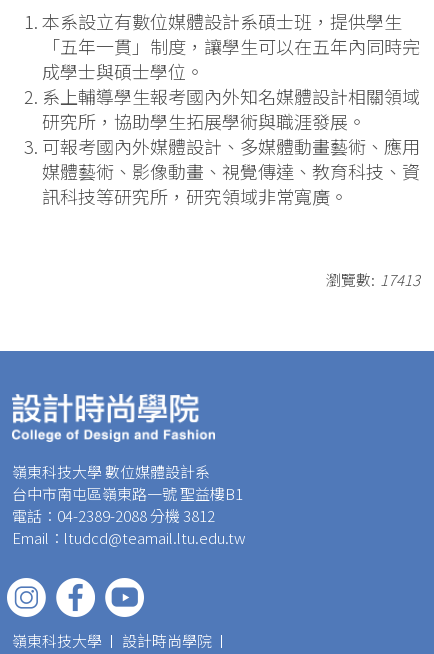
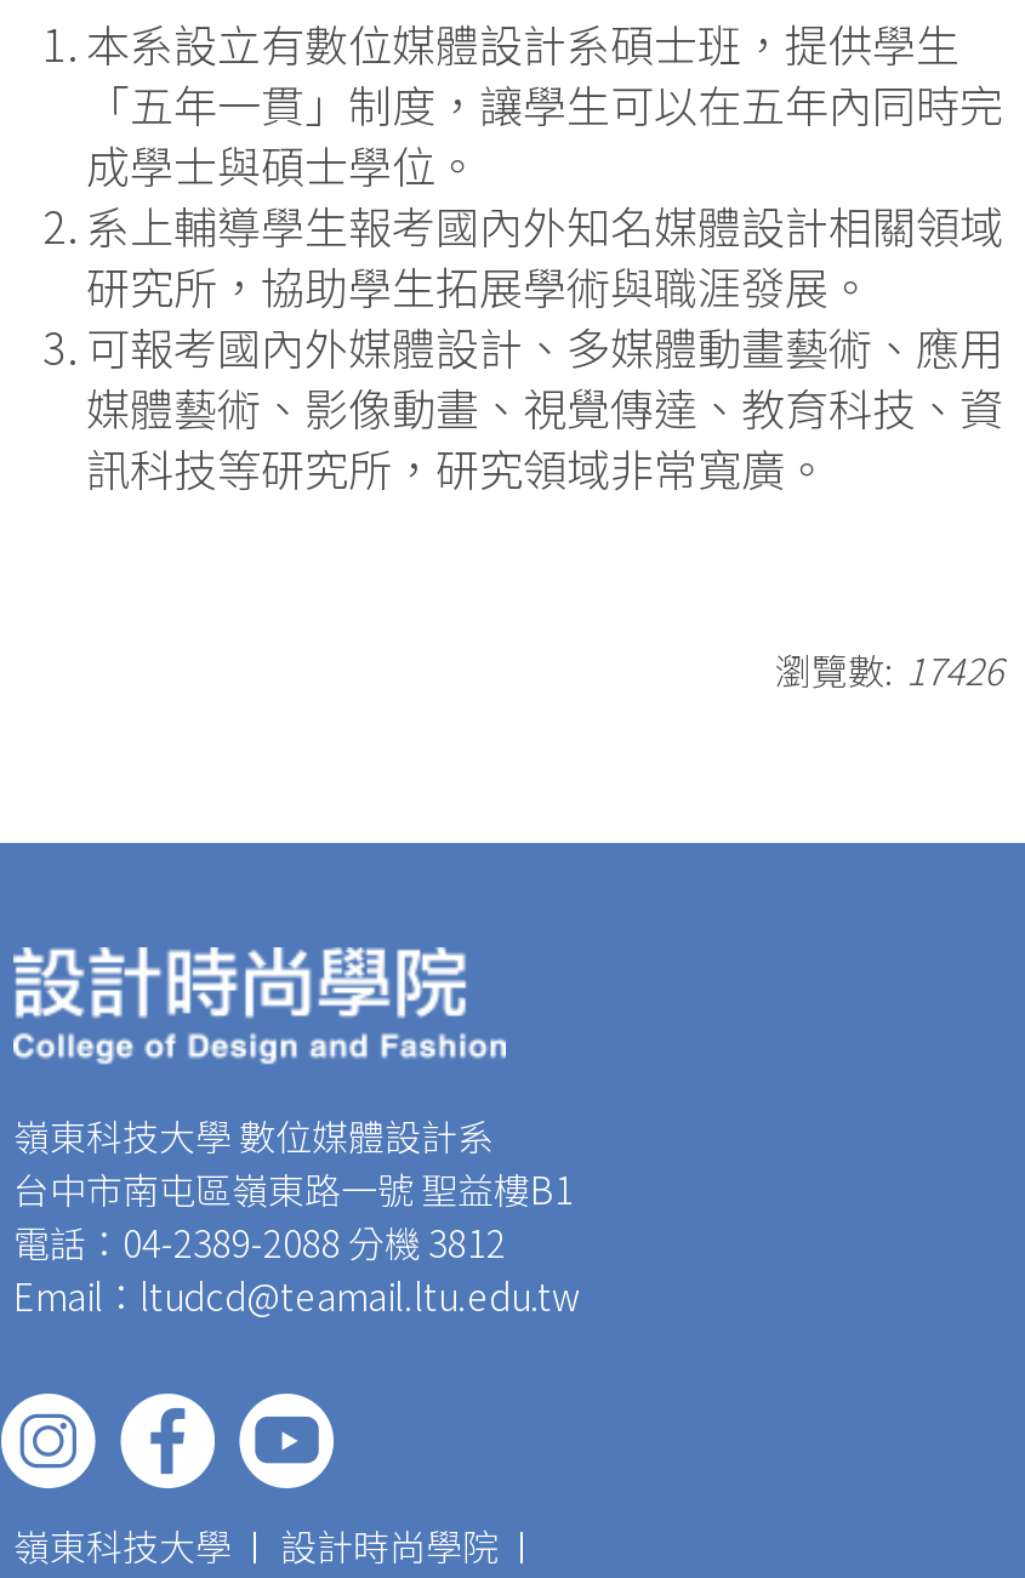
- 瀏覽數: 17413
+ 瀏覽數: 17426
